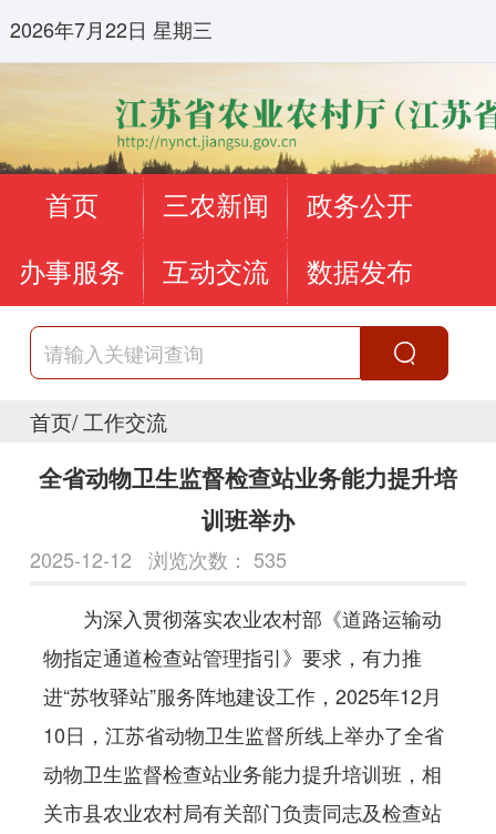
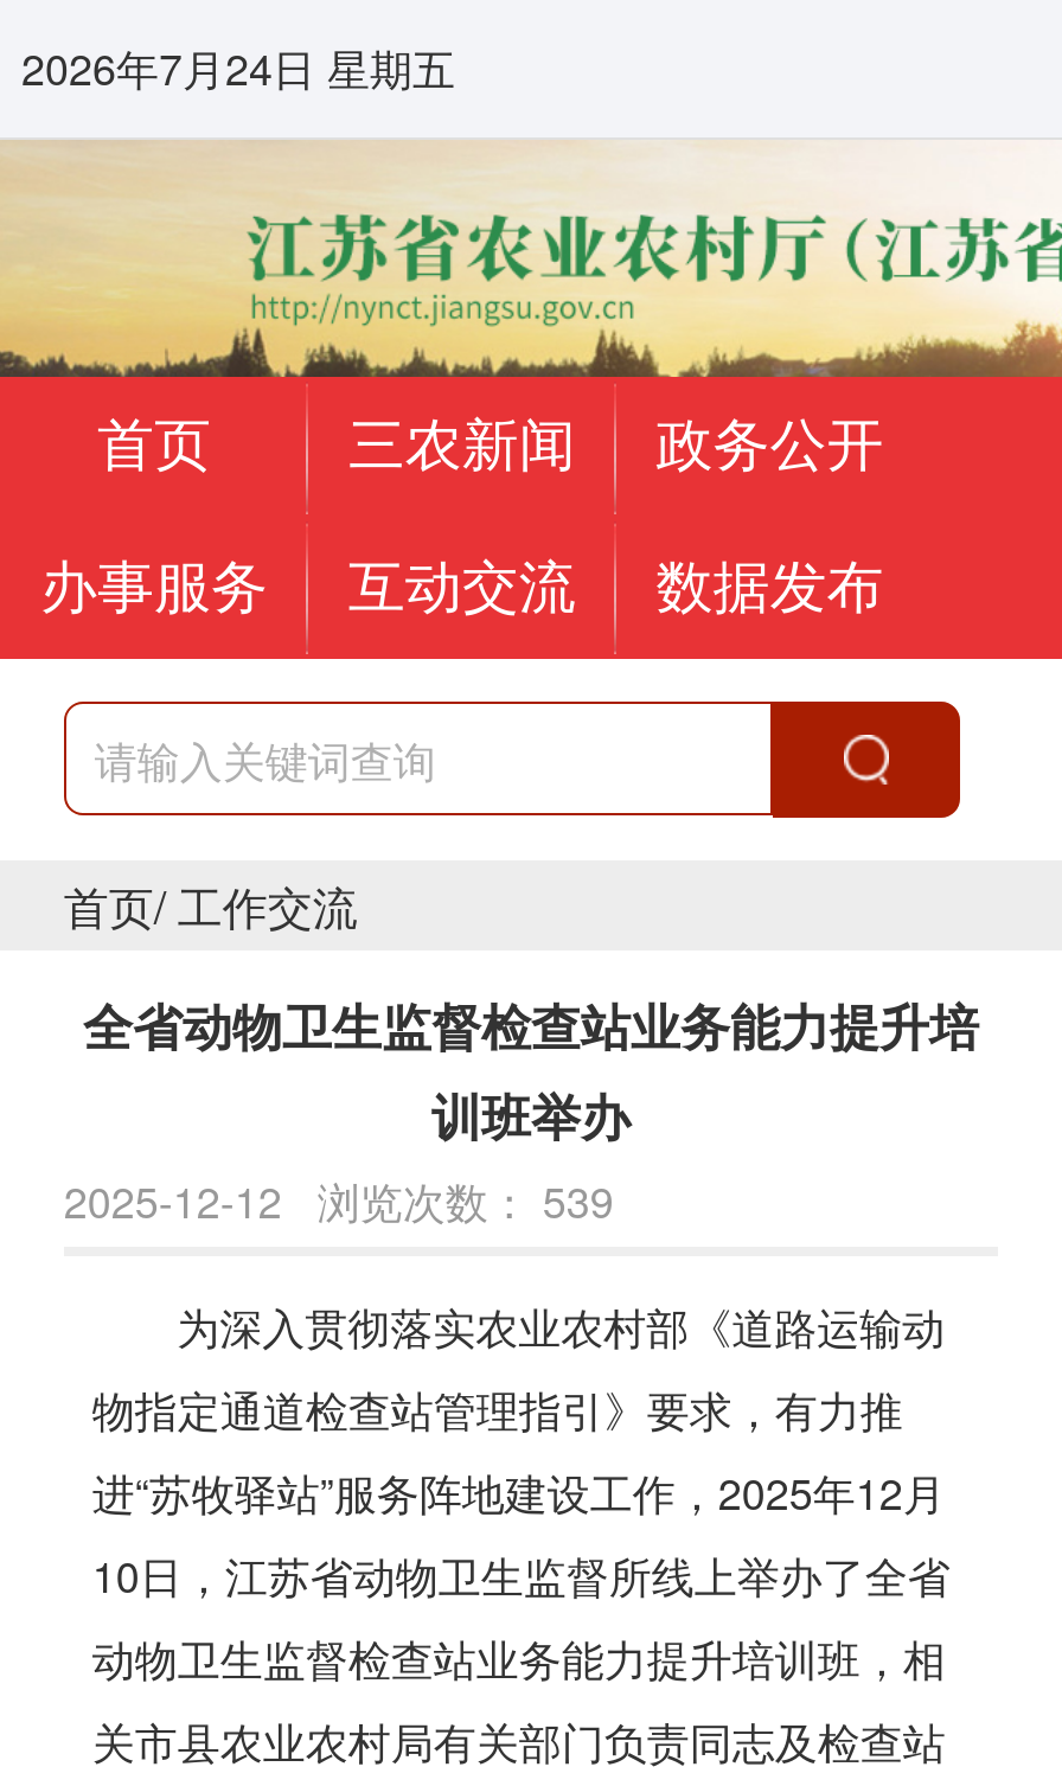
- 2026年7月22日 星期三
+ 2026年7月24日 星期五

- 2025-12-12 浏览次数：535
+ 2025-12-12 浏览次数：539
